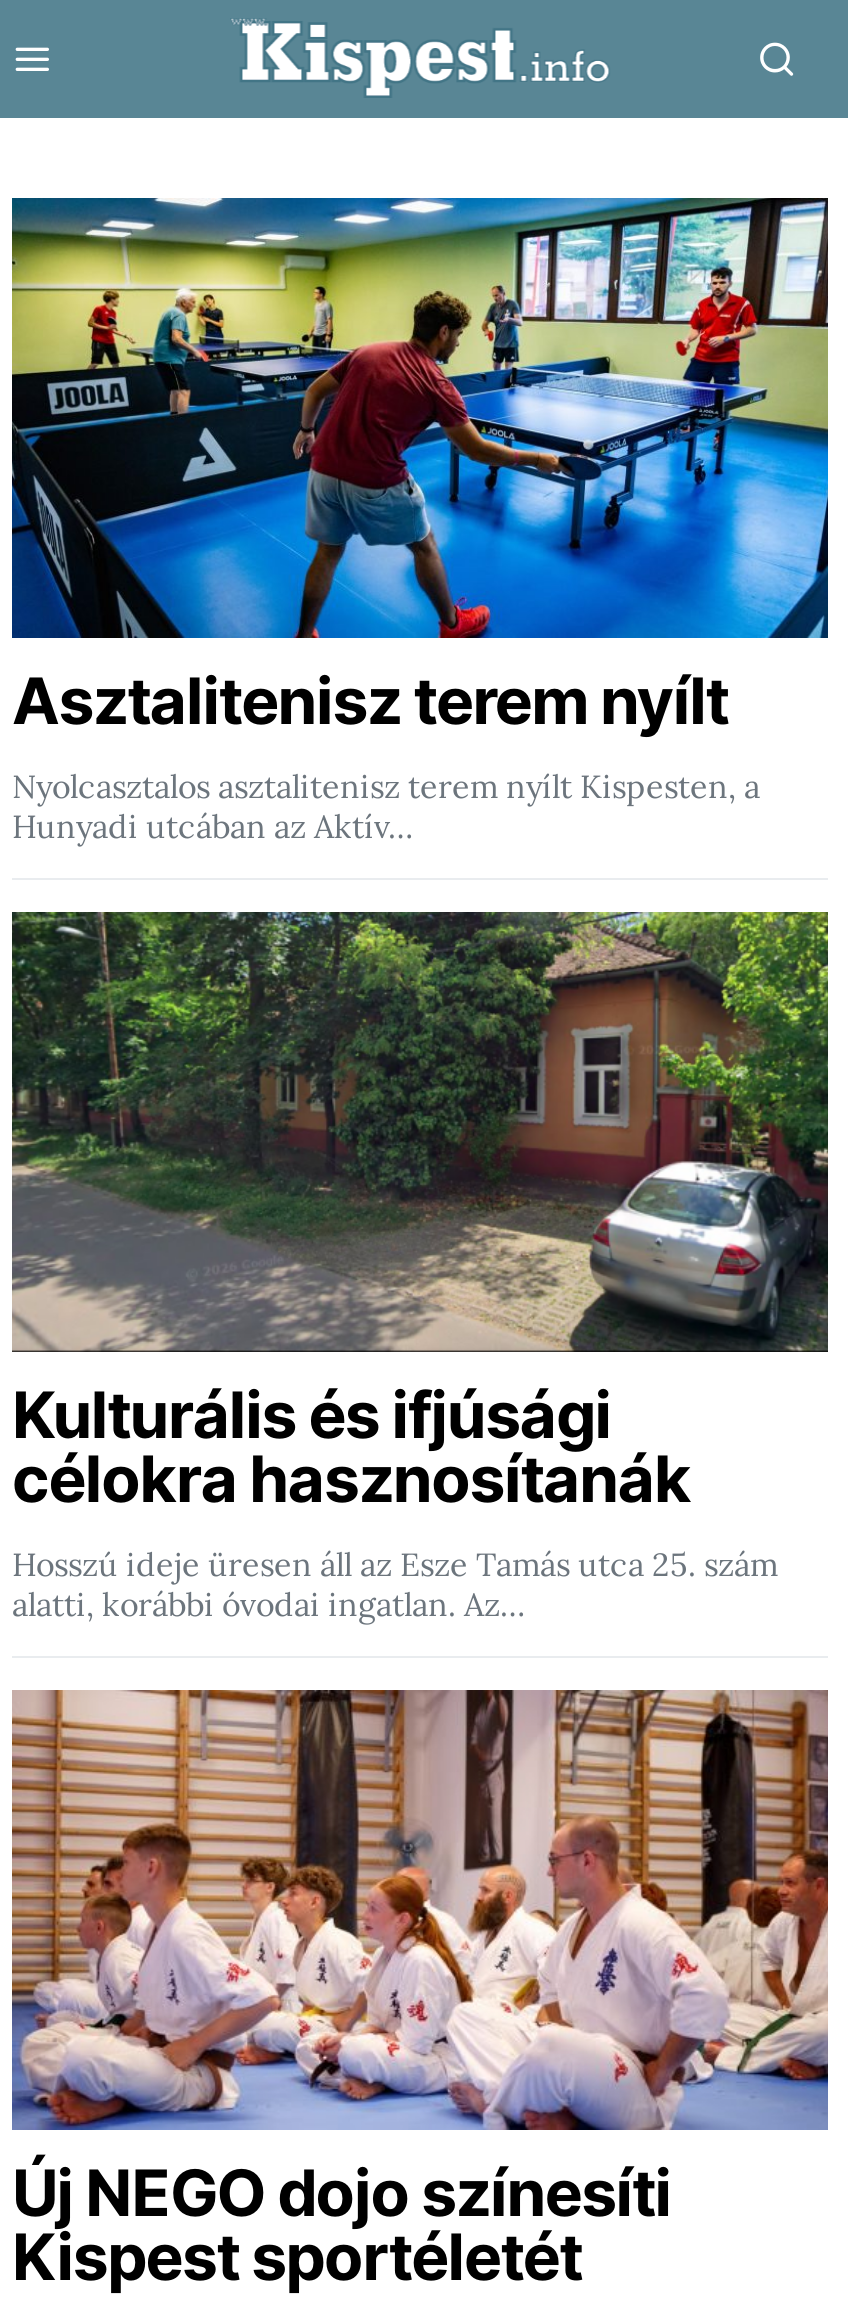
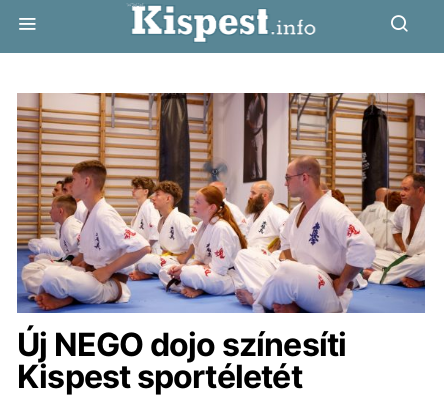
- [image]
- Asztalitenisz terem nyílt
- Nyolcasztalos asztalitenisz terem nyílt Kispesten, a
- Hunyadi utcában az Aktív…

- [image]
- Kulturális és ifjúsági
- célokra hasznosítanák
- Hosszú ideje üresen áll az Esze Tamás utca 25. szám
- alatti, korábbi óvodai ingatlan. Az…
